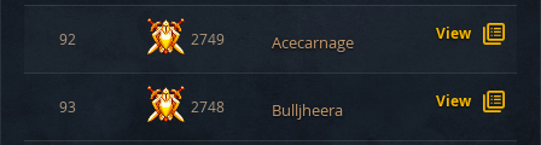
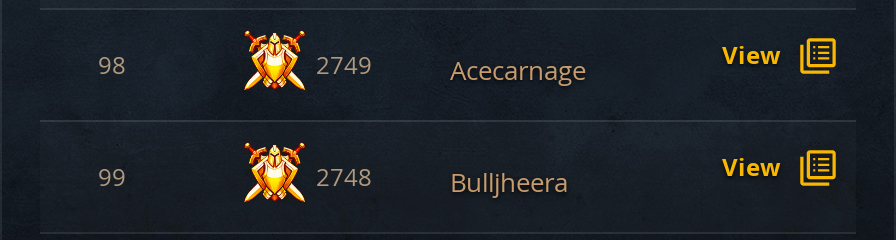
- 92
+ 98

- 93
+ 99
